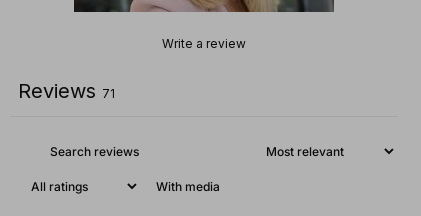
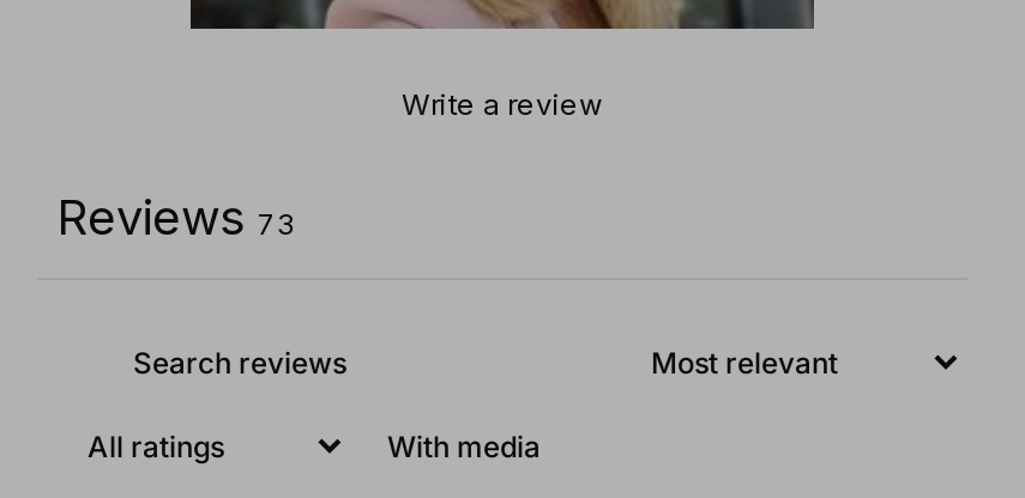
- Reviews 71
+ Reviews 73
